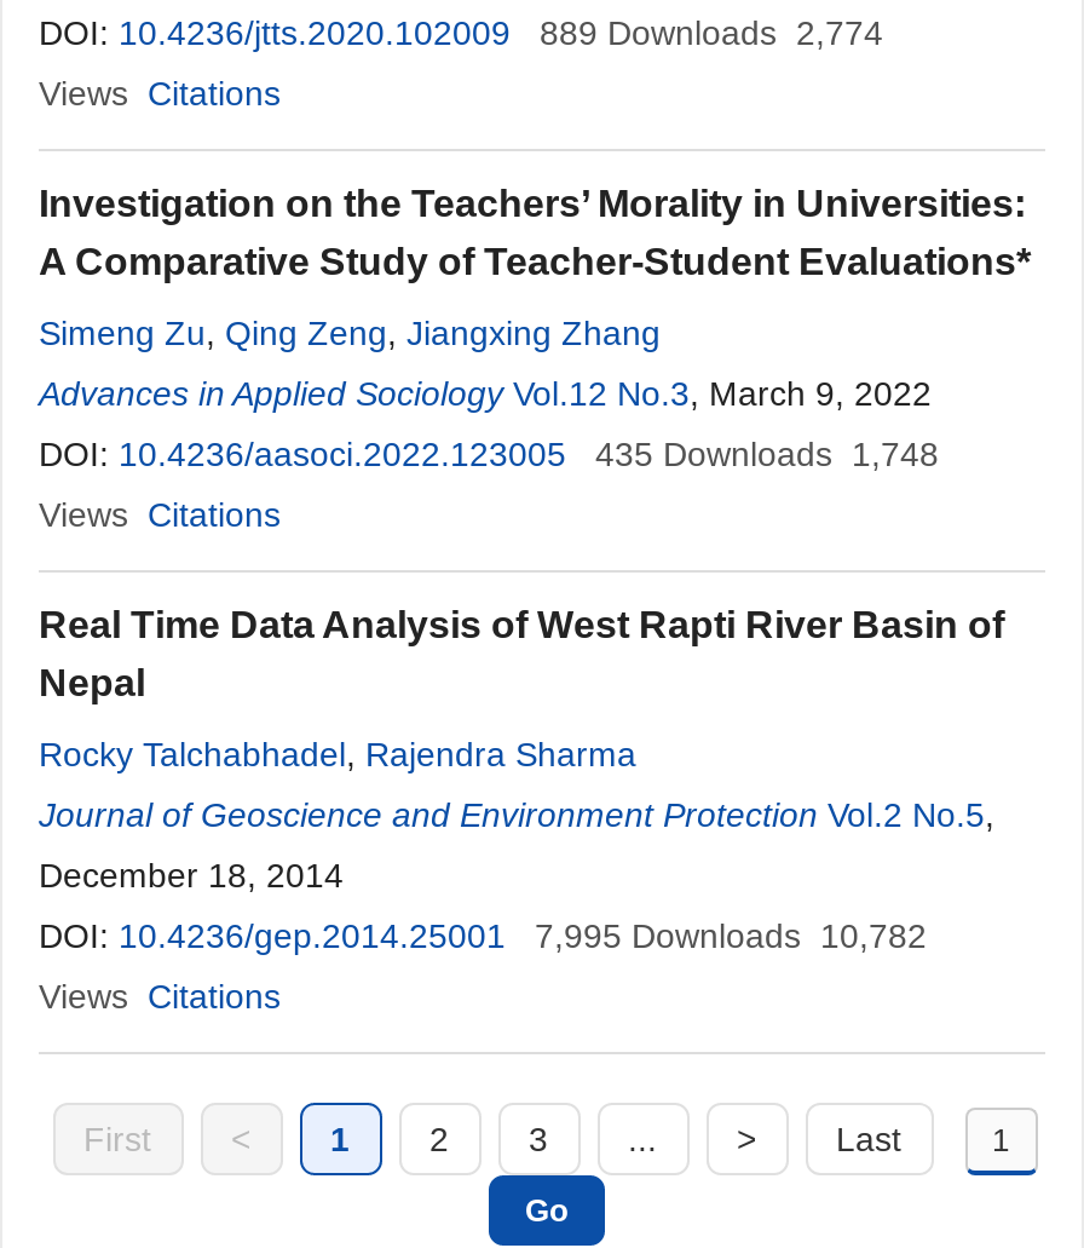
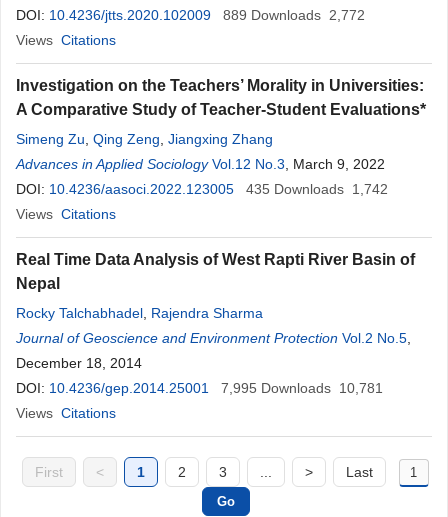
- DOI: 10.4236/jtts.2020.102009 889 Downloads 2,774
+ DOI: 10.4236/jtts.2020.102009 889 Downloads 2,772

- DOI: 10.4236/aasoci.2022.123005 435 Downloads 1,748
+ DOI: 10.4236/aasoci.2022.123005 435 Downloads 1,742

- DOI: 10.4236/gep.2014.25001 7,995 Downloads 10,782
+ DOI: 10.4236/gep.2014.25001 7,995 Downloads 10,781
